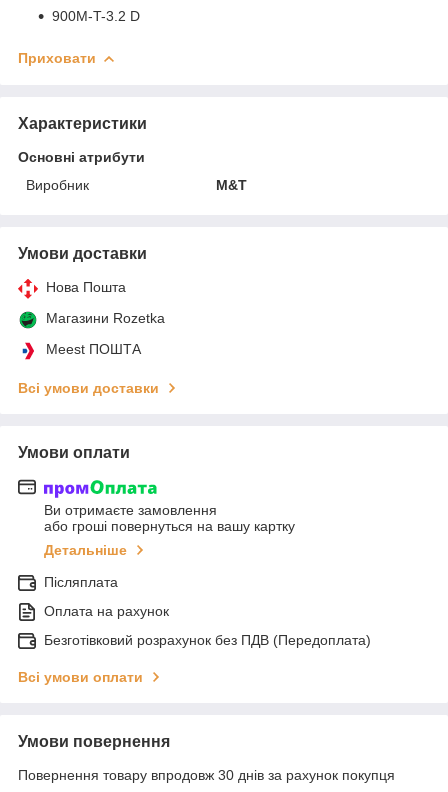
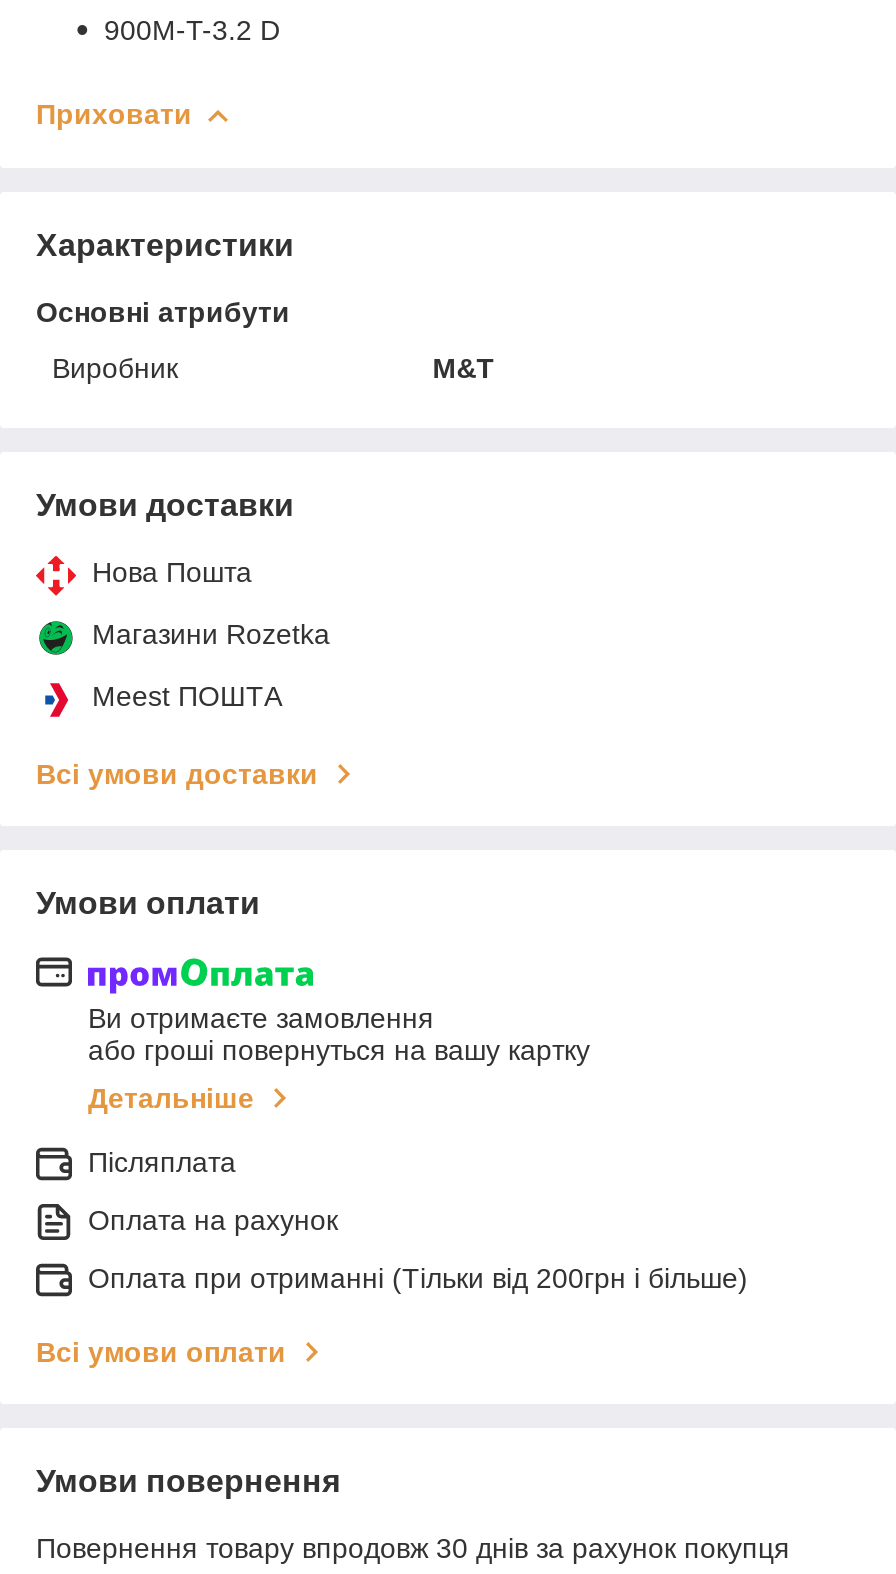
- Безготівковий розрахунок без ПДВ (Передоплата)
+ Оплата при отриманні (Тільки від 200грн і більше)
